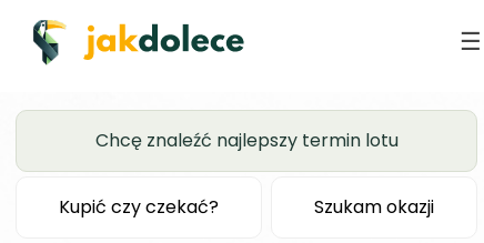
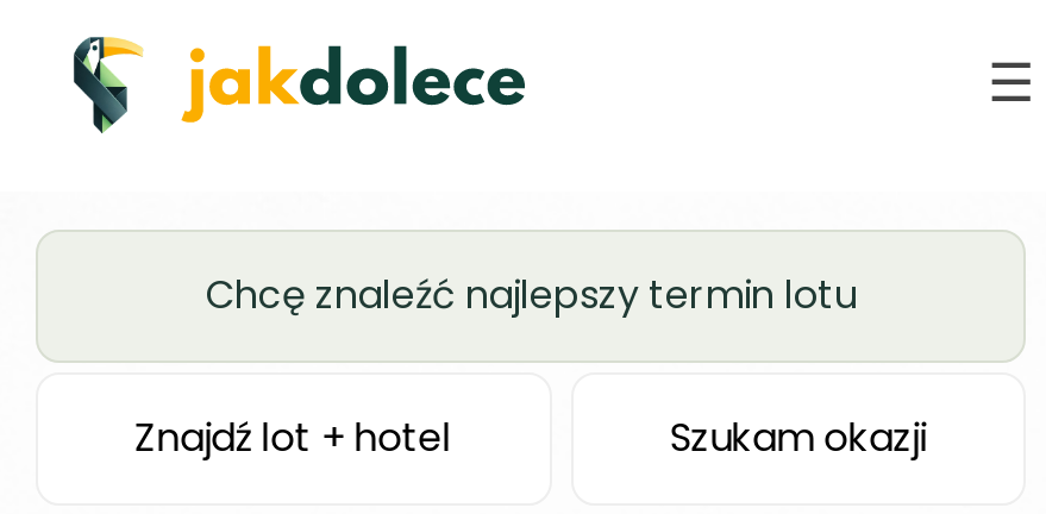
- Kupić czy czekać?
+ Znajdź lot + hotel
